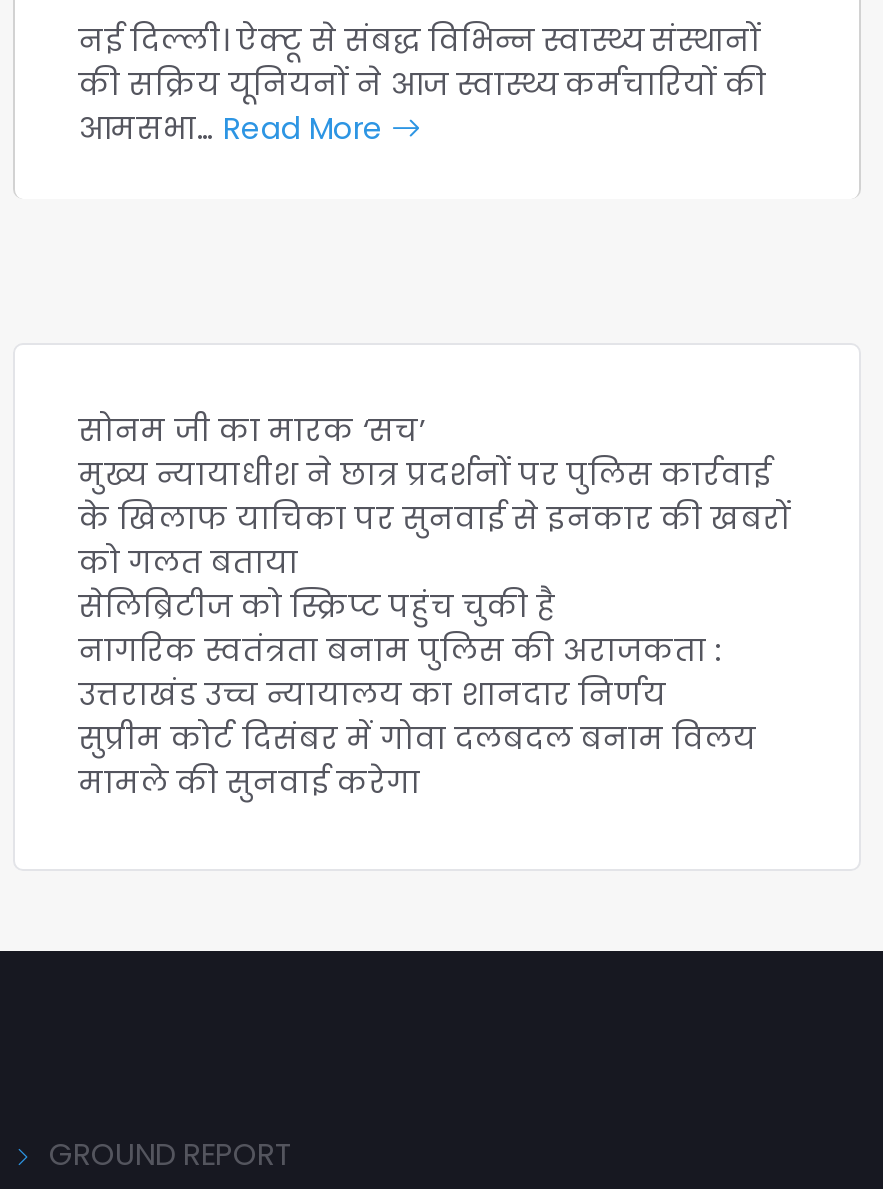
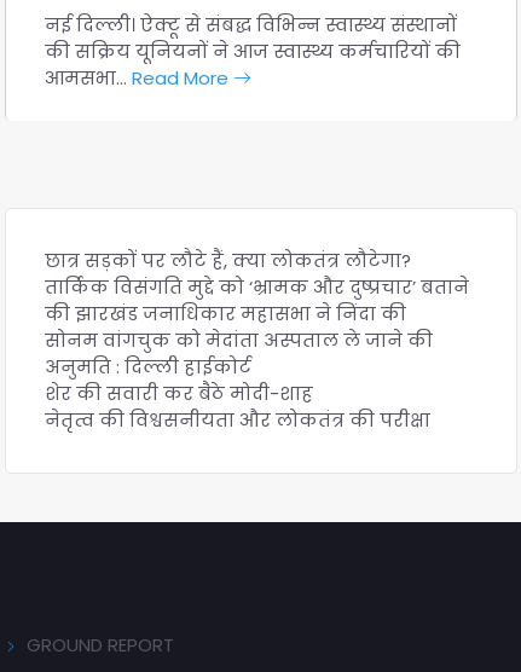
- सोनम जी का मारक ‘सच’
- मुख्य न्यायाधीश ने छात्र प्रदर्शनों पर पुलिस कार्रवाई
- के खिलाफ याचिका पर सुनवाई से इनकार की खबरों
- को गलत बताया
- सेलिब्रिटीज को स्क्रिप्ट पहुंच चुकी है
- नागरिक स्वतंत्रता बनाम पुलिस की अराजकता :
- उत्तराखंड उच्च न्यायालय का शानदार निर्णय
- सुप्रीम कोर्ट दिसंबर में गोवा दलबदल बनाम विलय
- मामले की सुनवाई करेगा
+ छात्र सड़कों पर लौटे हैं, क्या लोकतंत्र लौटेगा?
+ तार्किक विसंगति मुद्दे को ‘भ्रामक और दुष्प्रचार’ बताने
+ की झारखंड जनाधिकार महासभा ने निंदा की
+ सोनम वांगचुक को मेदांता अस्पताल ले जाने की
+ अनुमति : दिल्ली हाईकोर्ट
+ शेर की सवारी कर बैठे मोदी-शाह
+ नेतृत्व की विश्वसनीयता और लोकतंत्र की परीक्षा
